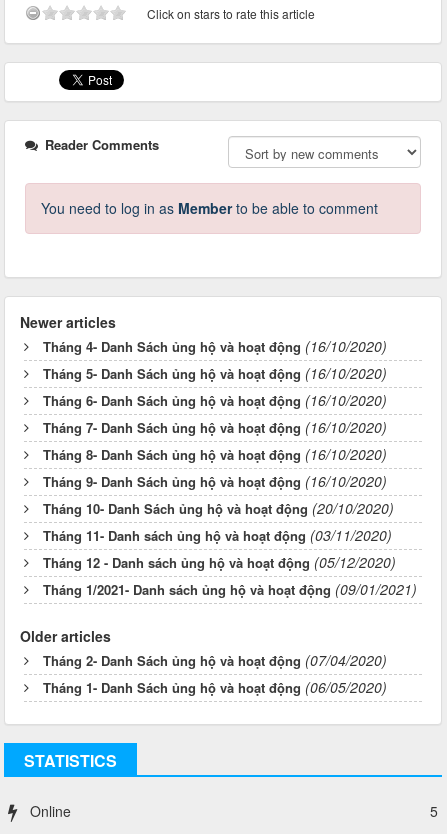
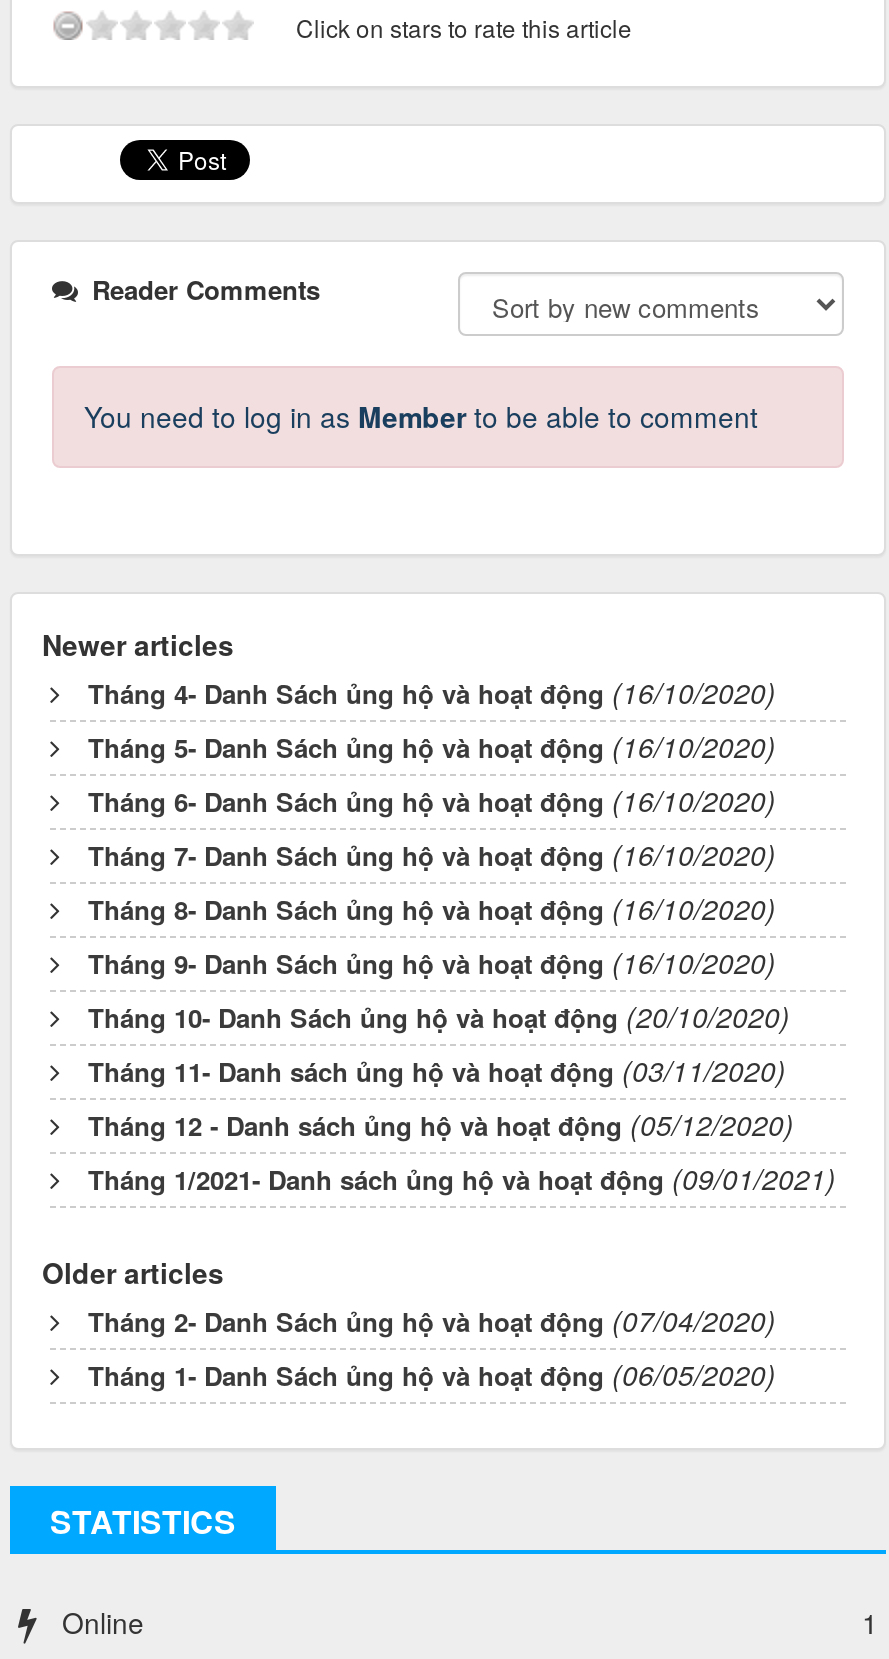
- 5
+ 1
